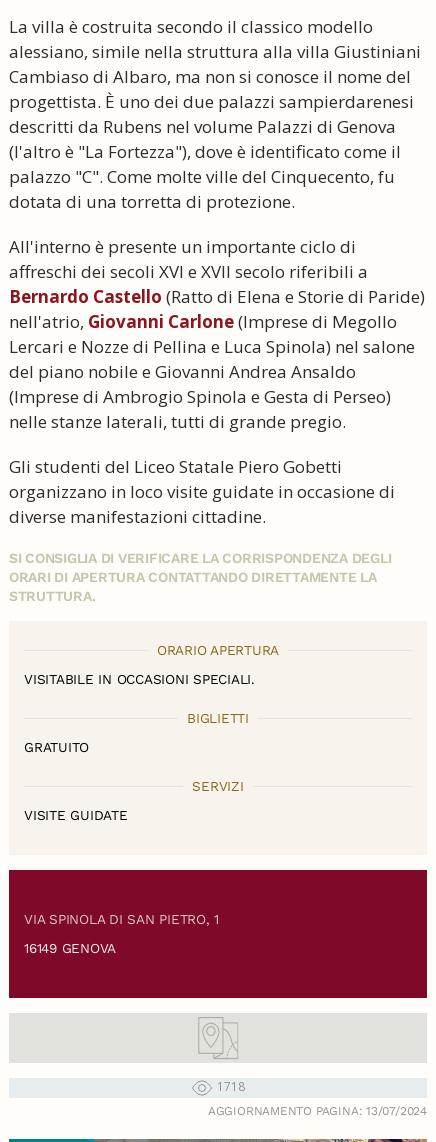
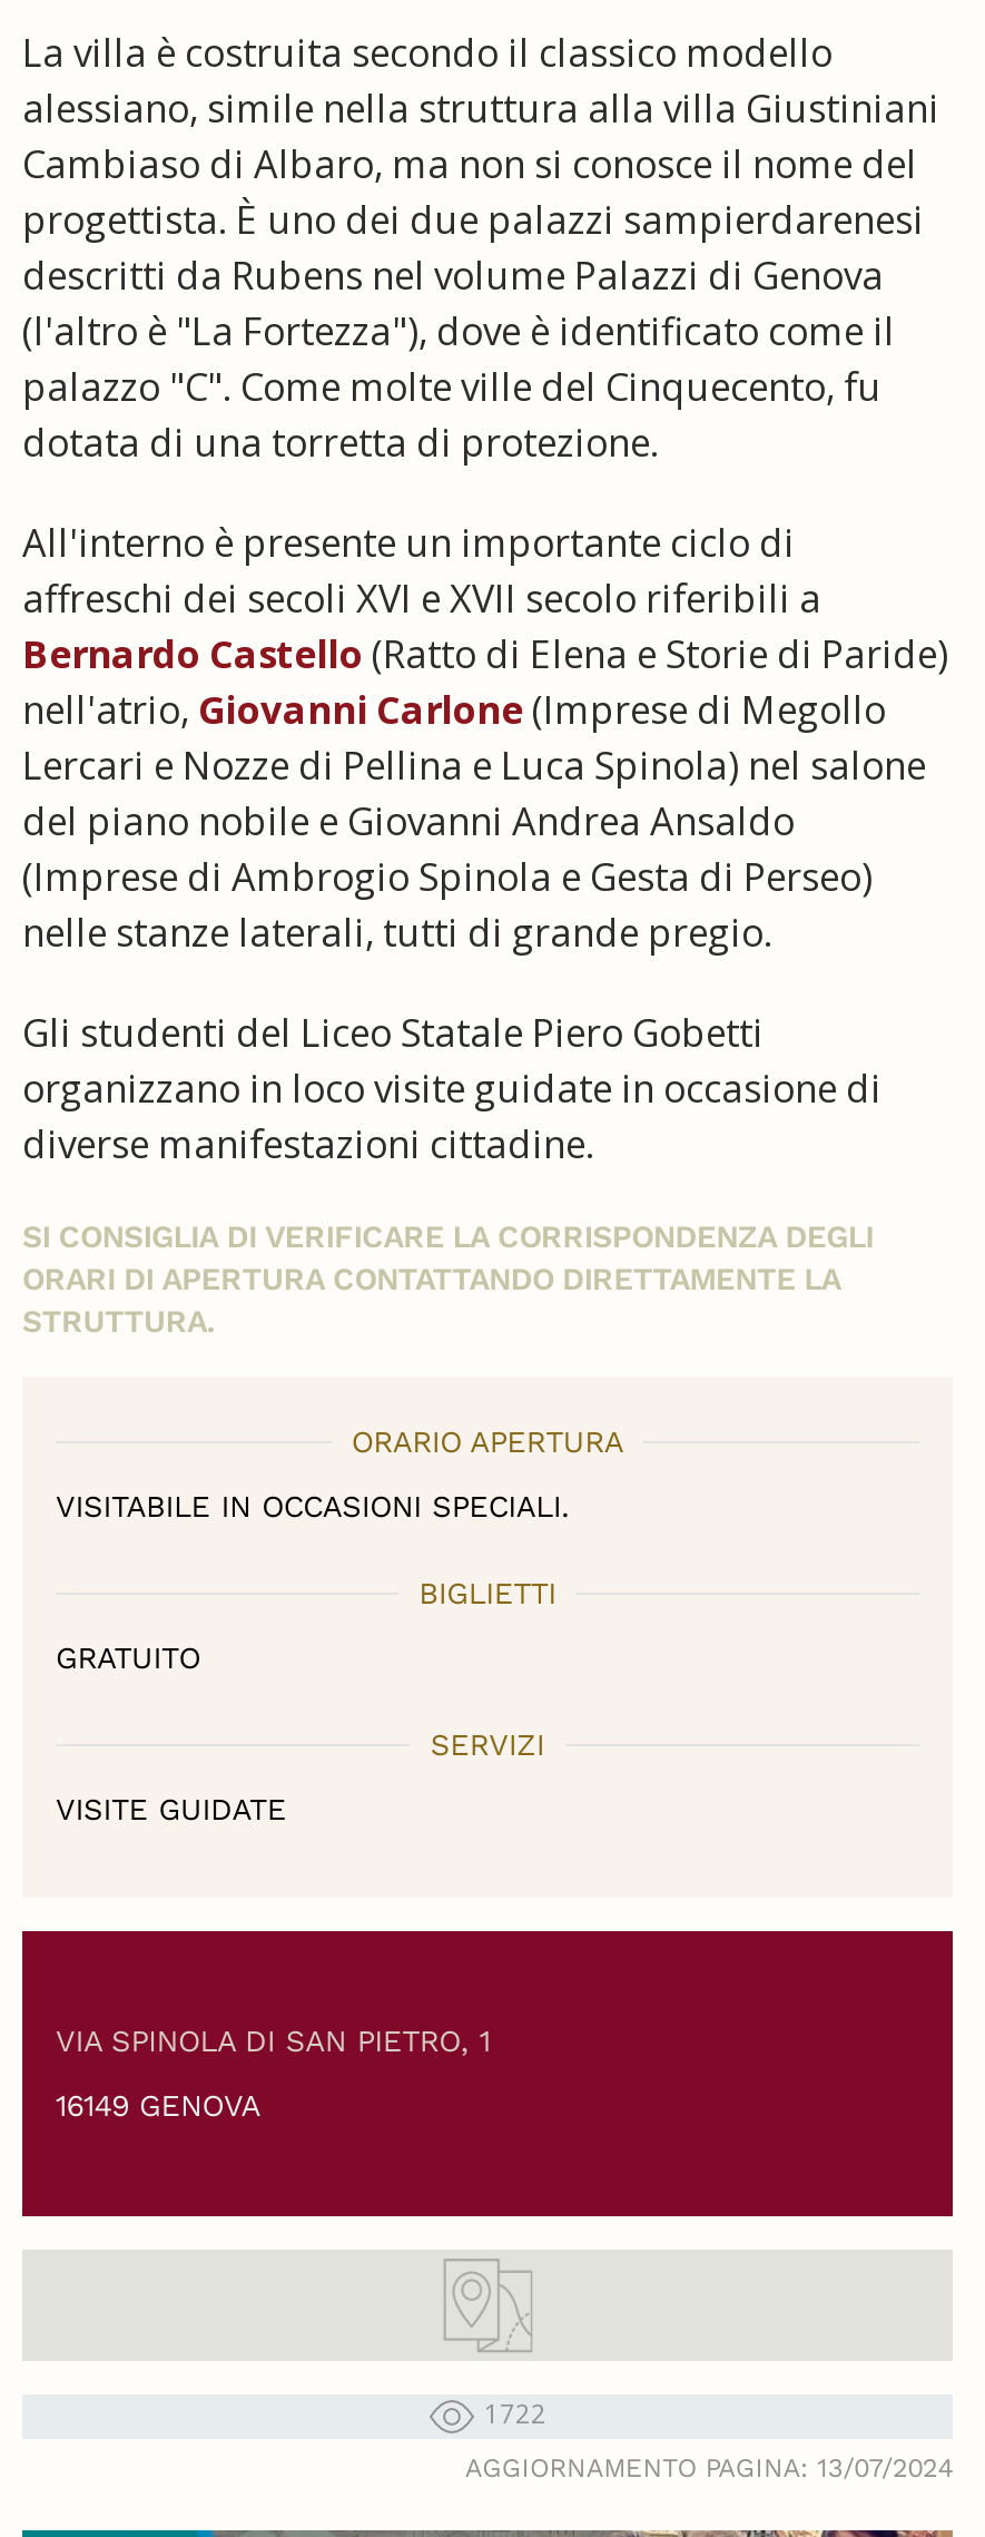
- 1718
+ 1722
